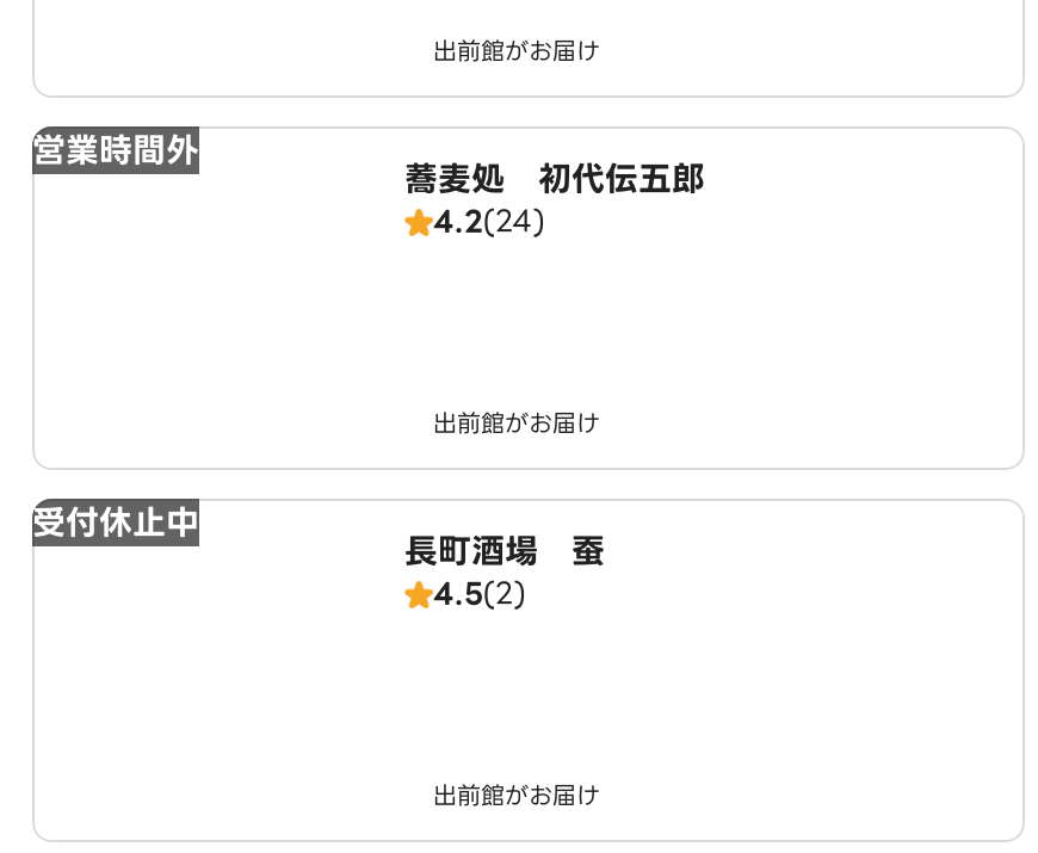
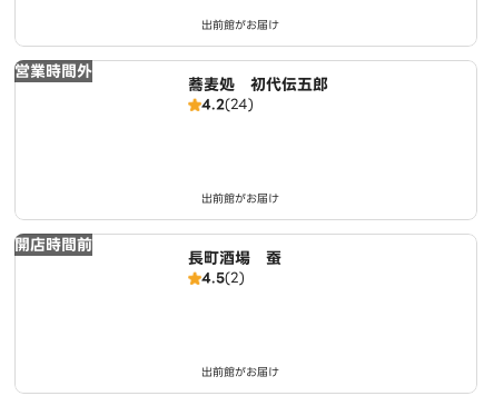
- 受付休止中
+ 開店時間前
